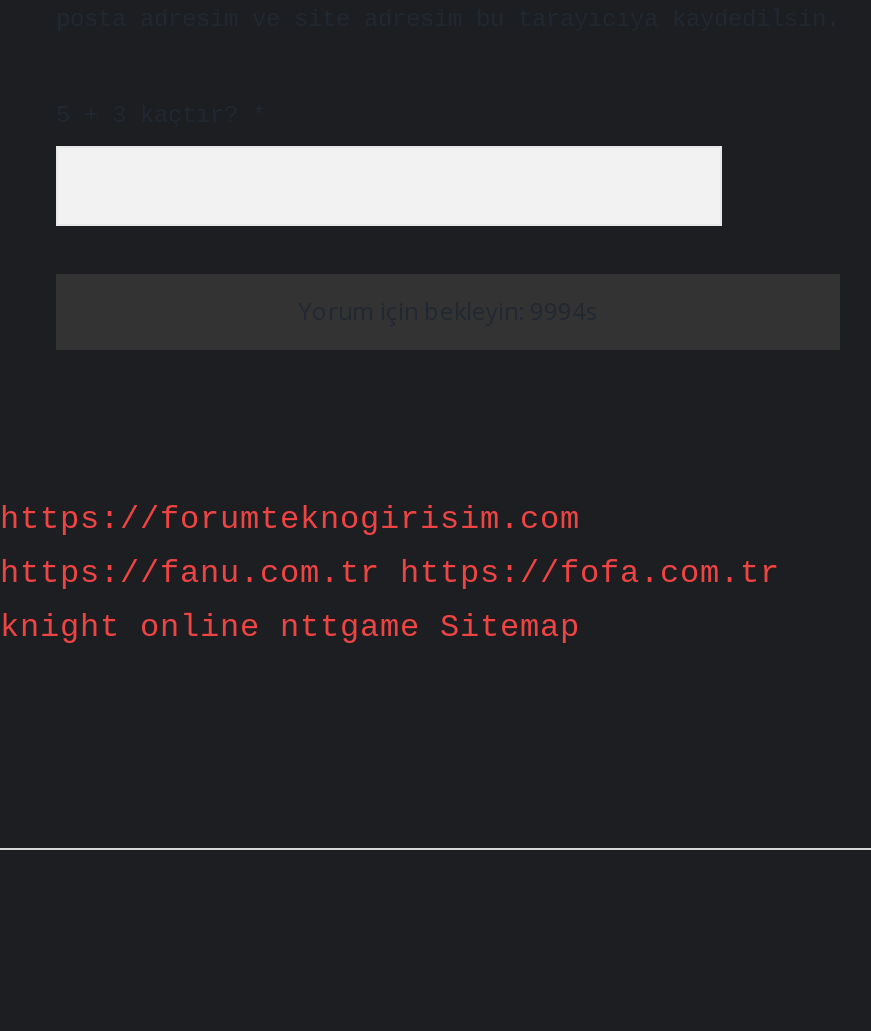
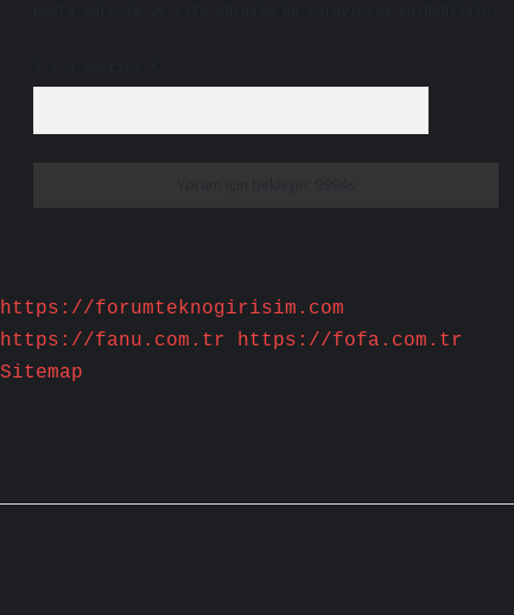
- knight online nttgame Sitemap
+ Sitemap
